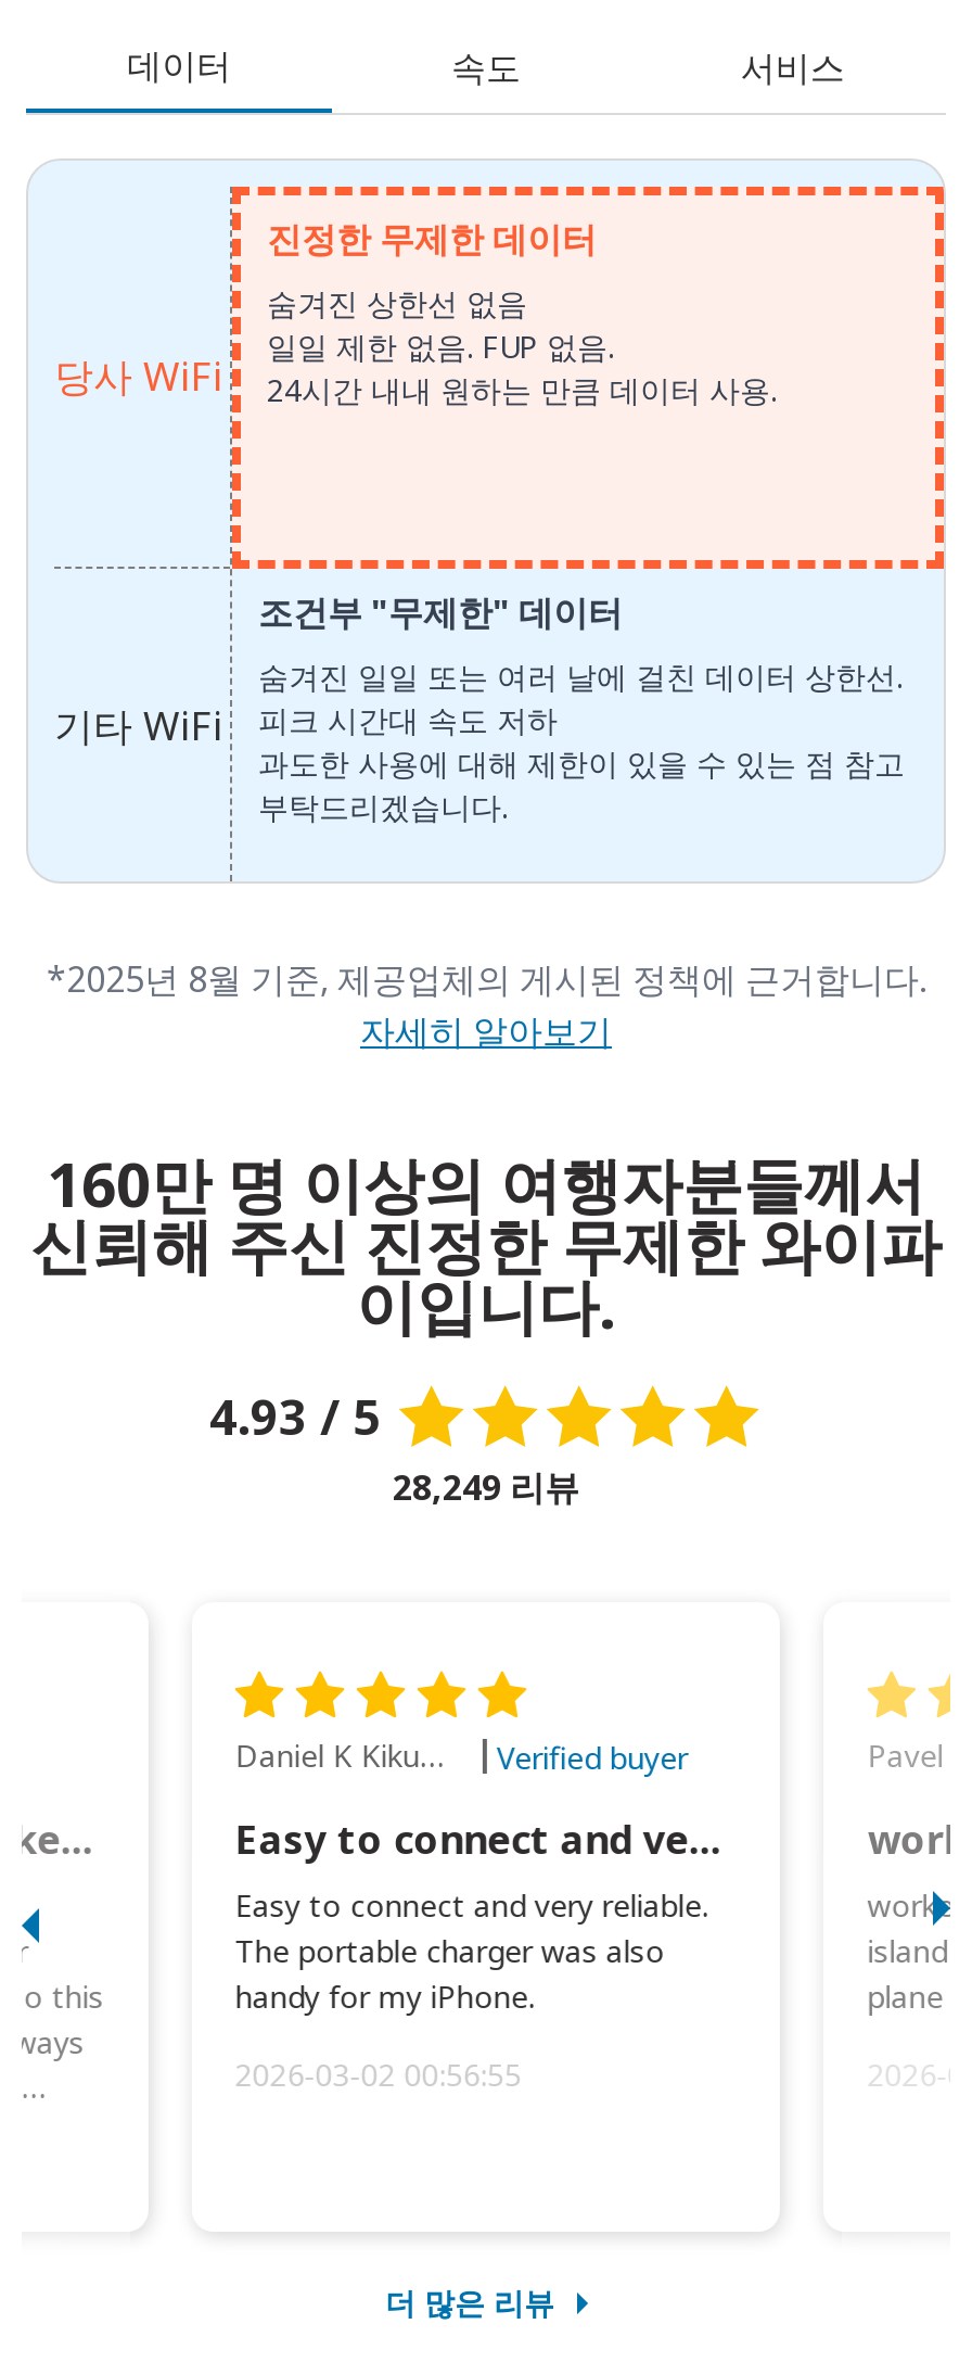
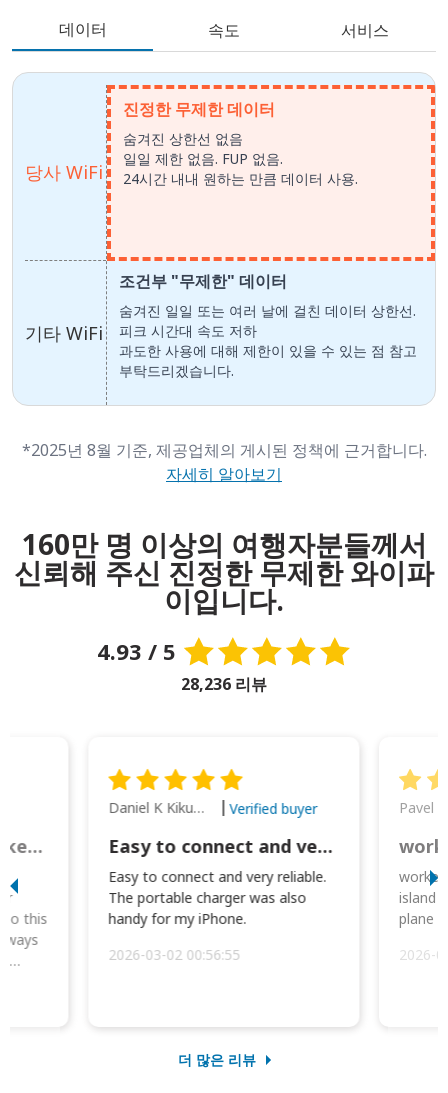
- 28,249 리뷰
+ 28,236 리뷰
